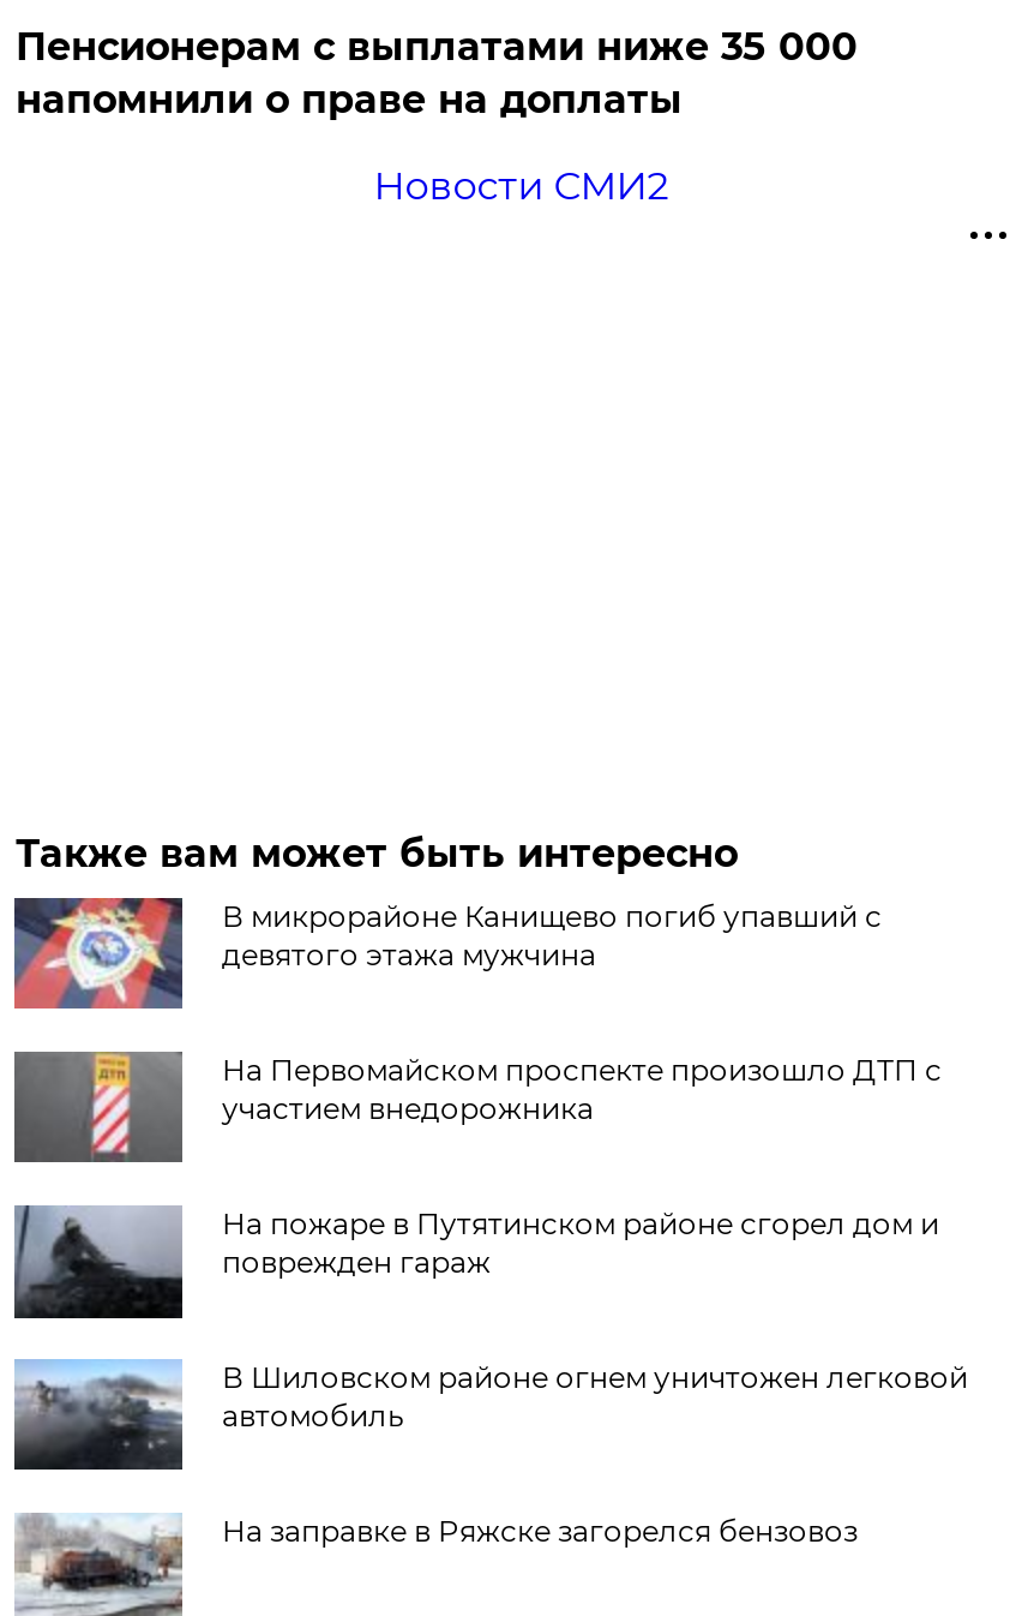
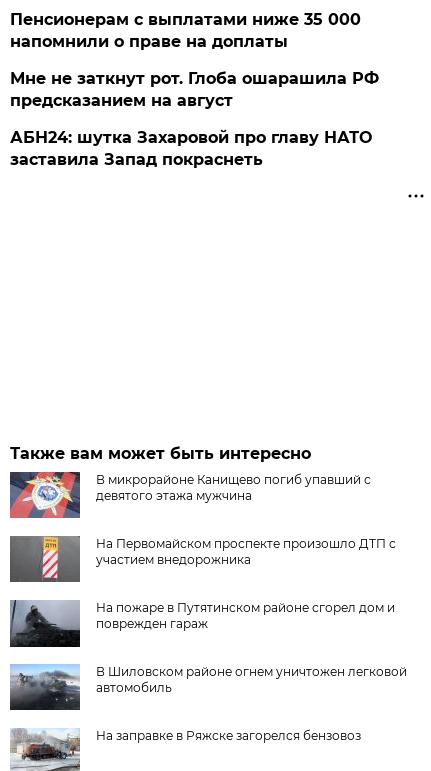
- Новости СМИ2
+ Мне не заткнут рот. Глоба ошарашила РФ
+ предсказанием на август
+ АБН24: шутка Захаровой про главу НАТО
+ заставила Запад покраснеть
